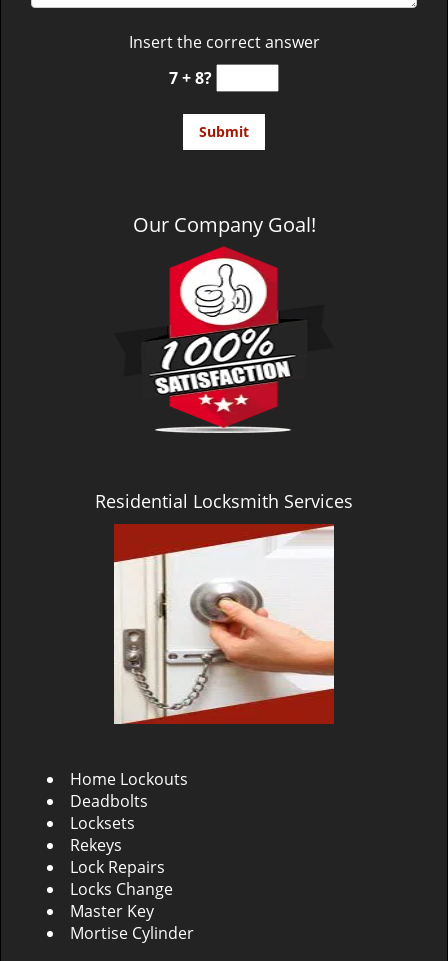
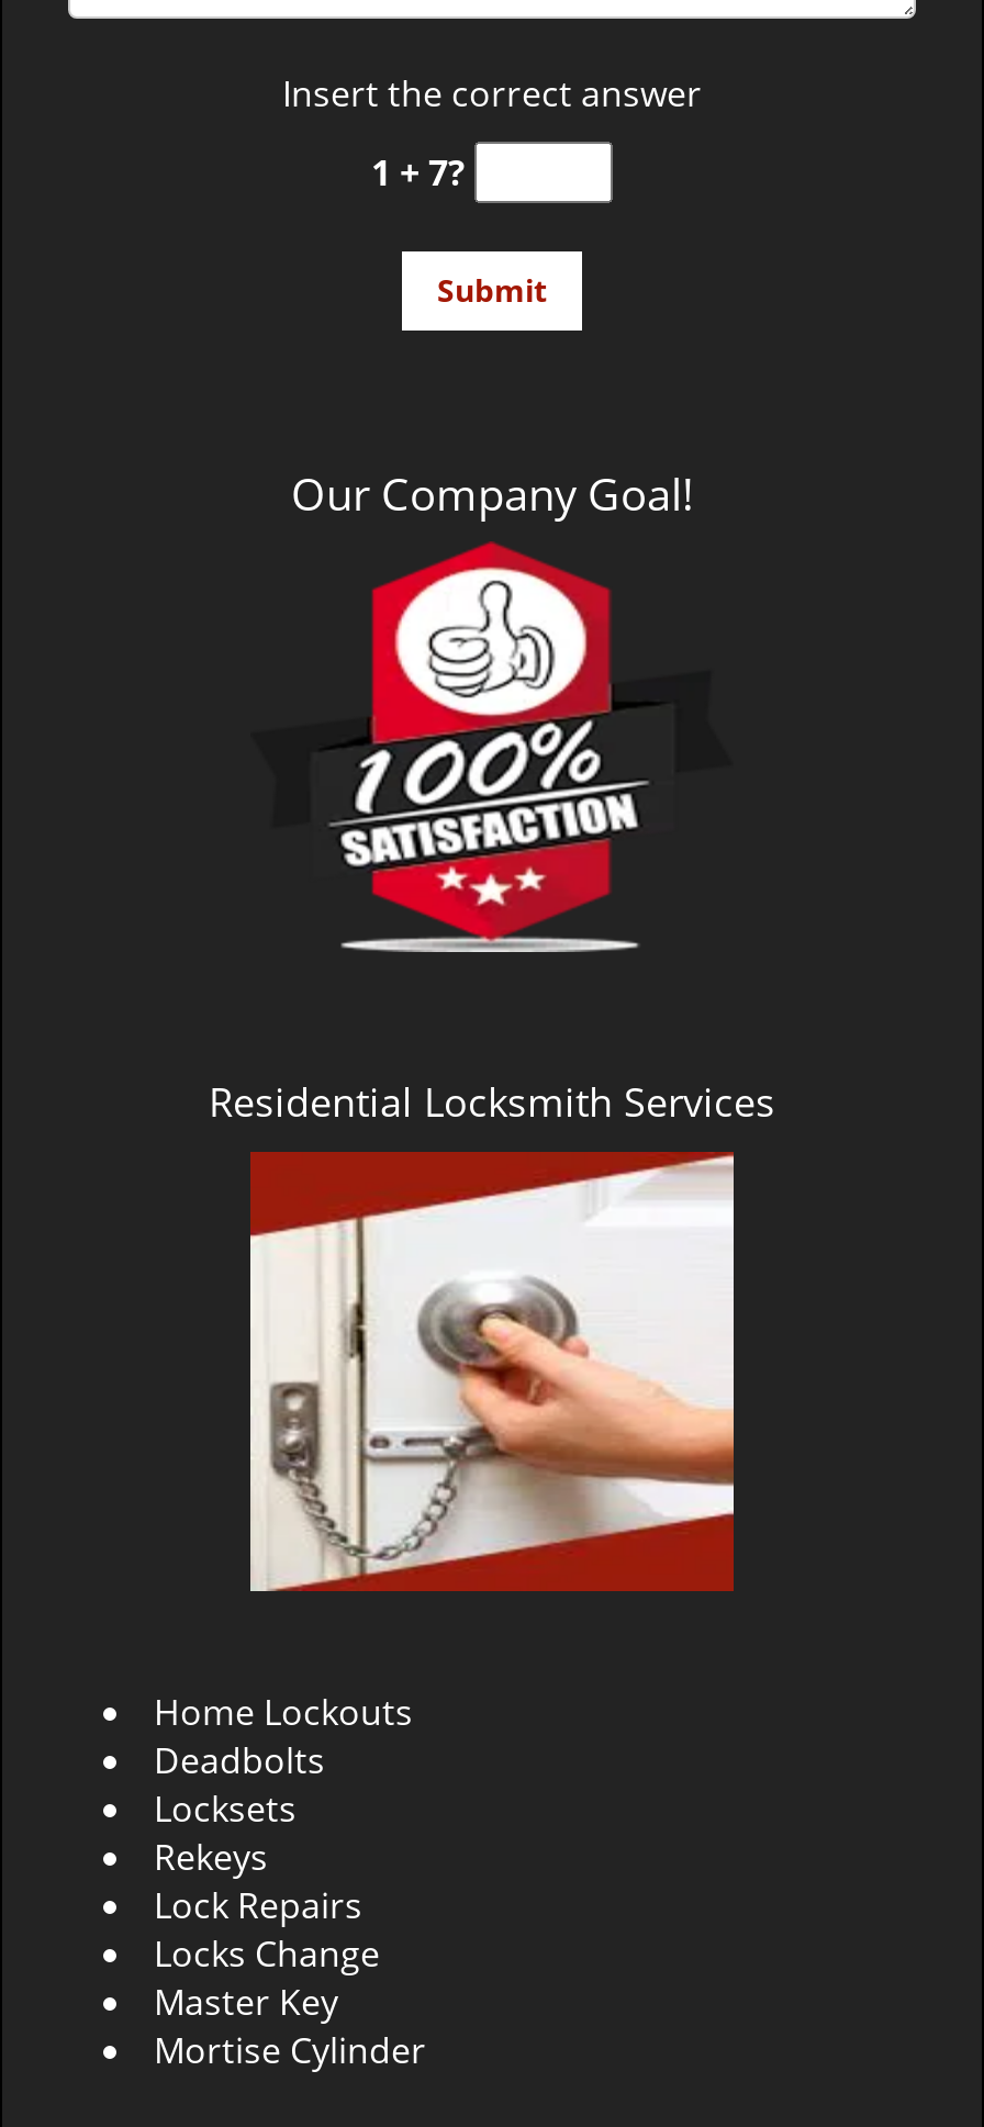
- 7 + 8?
+ 1 + 7?
